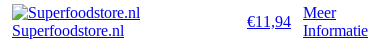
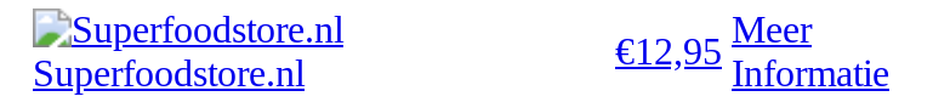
- €11,94
+ €12,95
